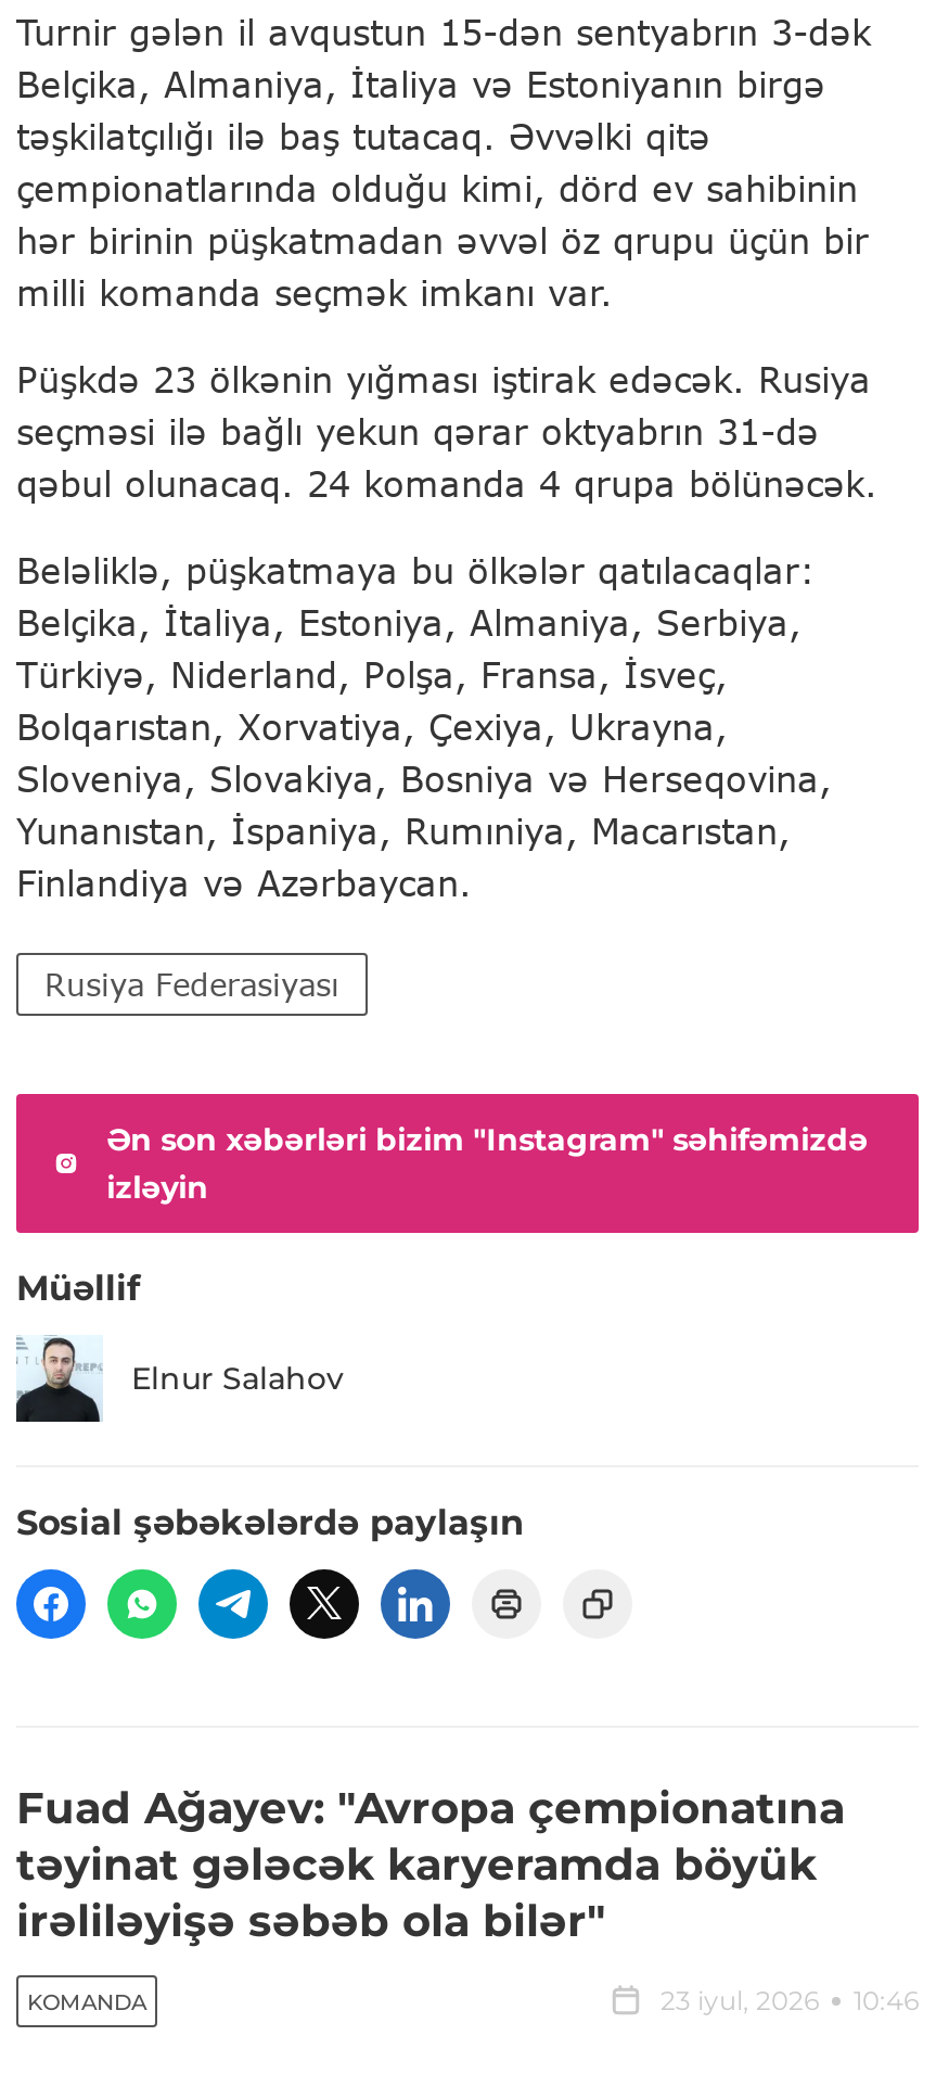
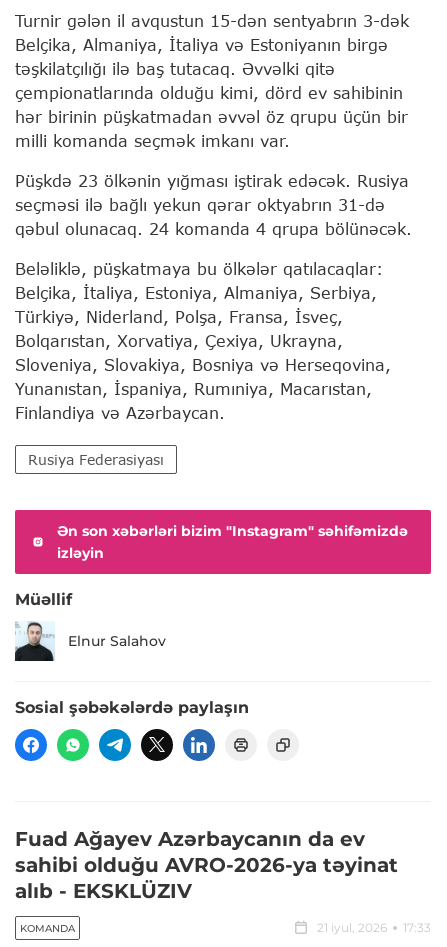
- Fuad Ağayev: "Avropa çempionatına
- təyinat gələcək karyeramda böyük
- irəliləyişə səbəb ola bilər"
+ Fuad Ağayev Azərbaycanın da ev
+ sahibi olduğu AVRO-2026-ya təyinat
+ alıb - EKSKLÜZIV

- 23 iyul, 2026
- 10:46
+ 21 iyul, 2026
+ 17:33
